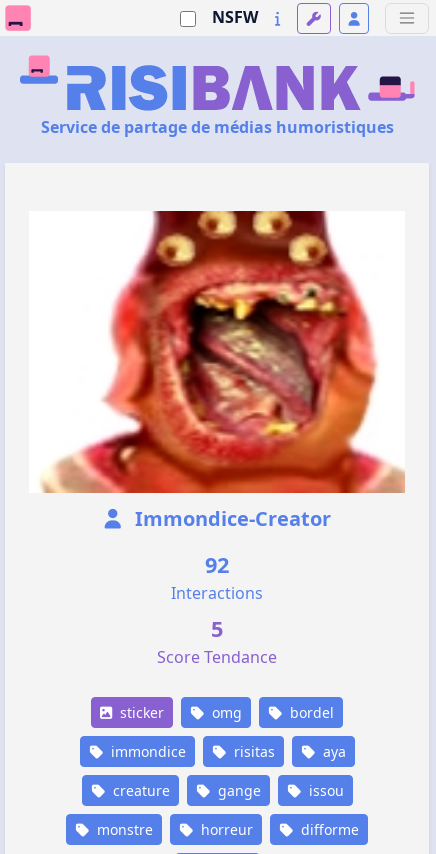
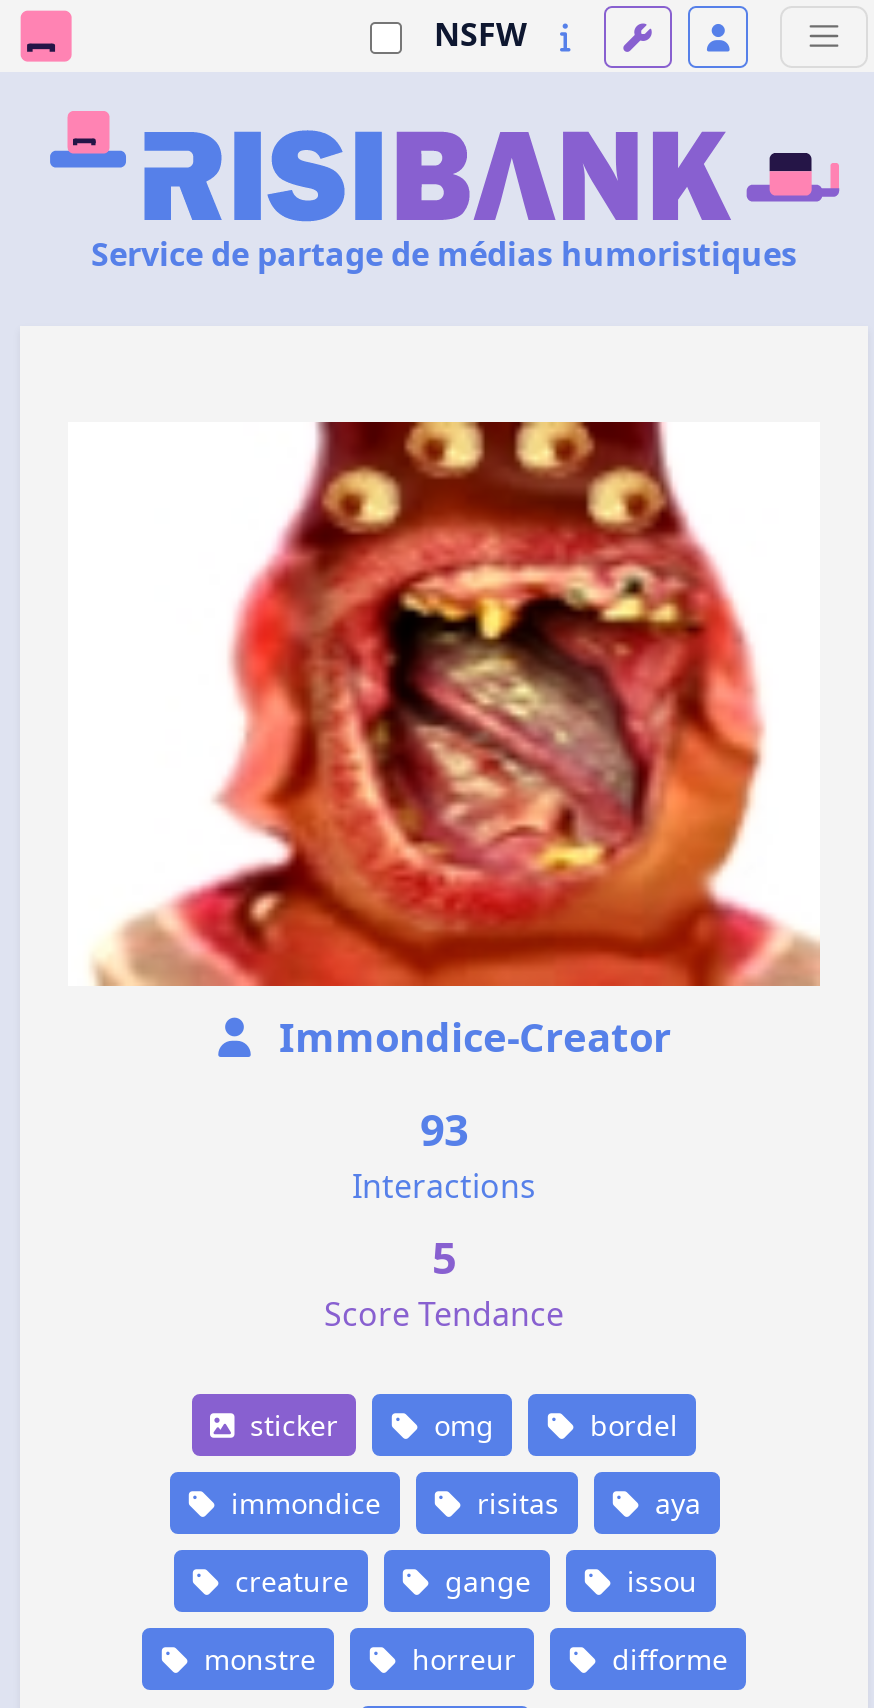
- 92
+ 93
